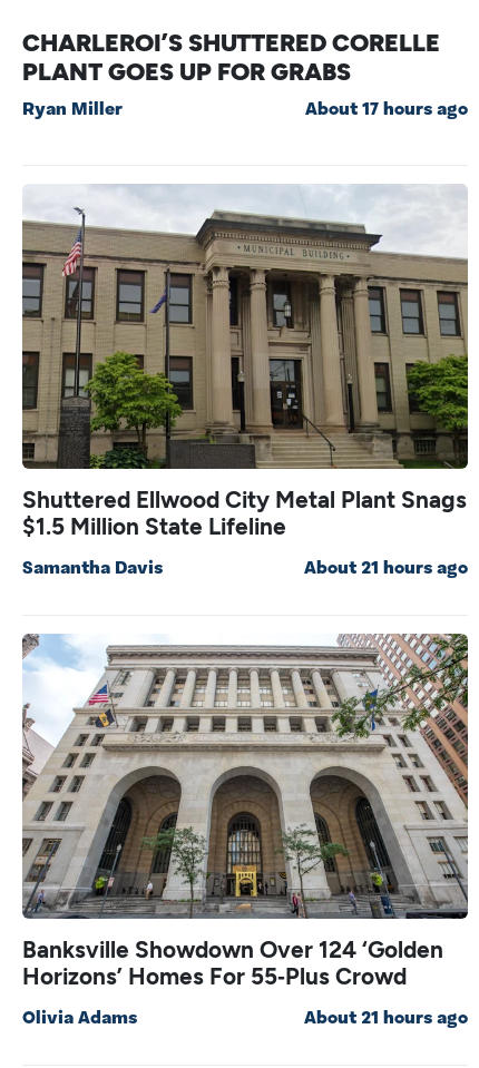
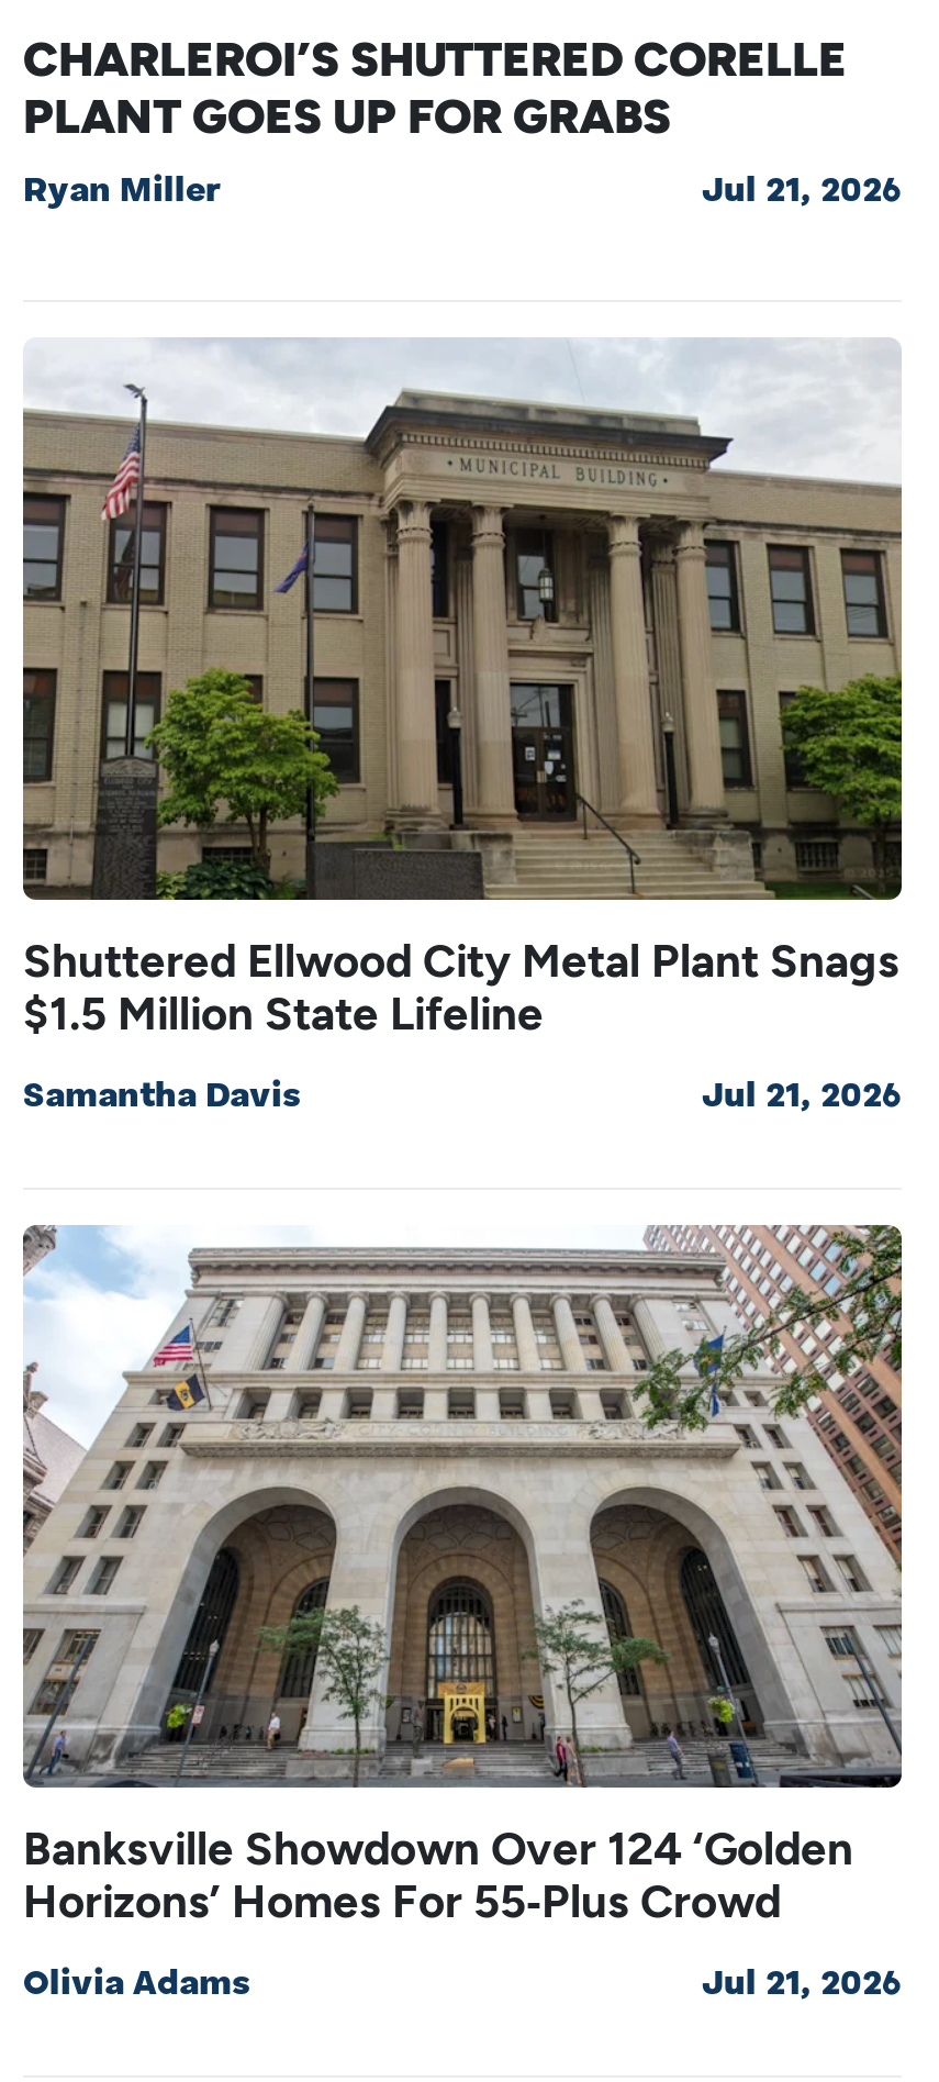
- About 17 hours ago
+ Jul 21, 2026

- About 21 hours ago
+ Jul 21, 2026

- About 21 hours ago
+ Jul 21, 2026
